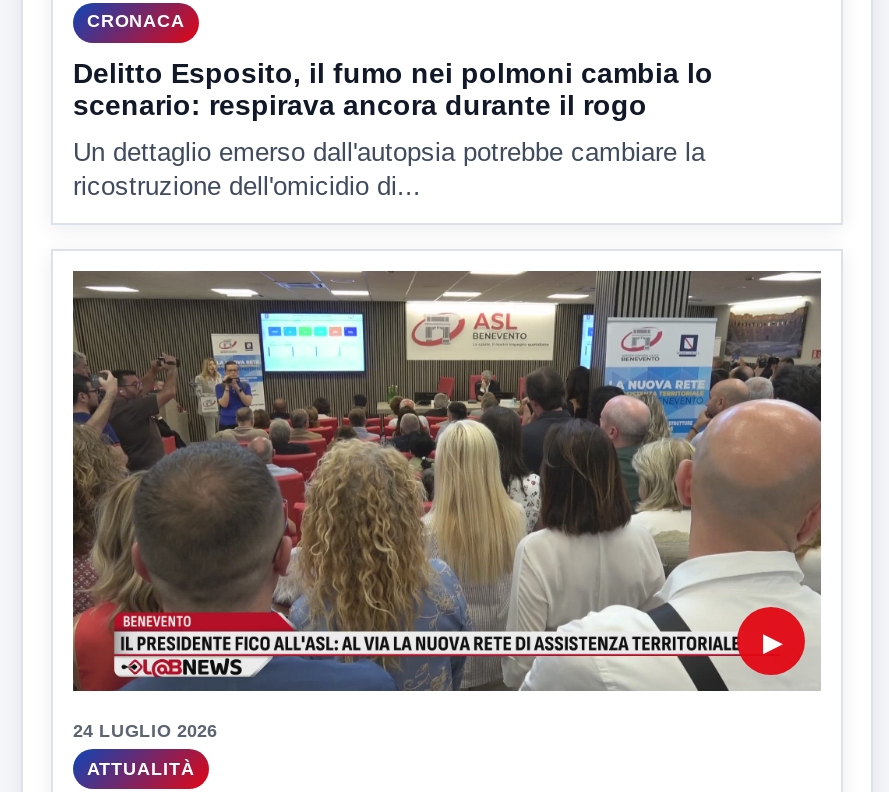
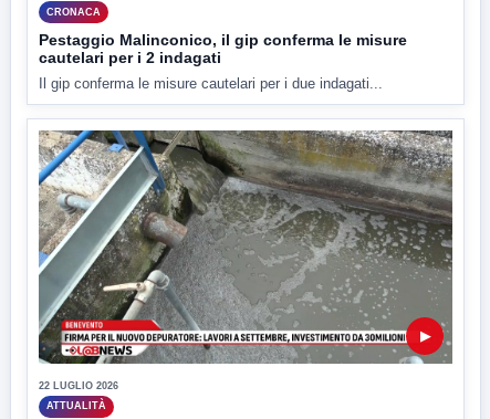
- Delitto Esposito, il fumo nei polmoni cambia lo
- scenario: respirava ancora durante il rogo
+ Pestaggio Malinconico, il gip conferma le misure
+ cautelari per i 2 indagati

- Un dettaglio emerso dall'autopsia potrebbe cambiare la
- ricostruzione dell'omicidio di...
+ Il gip conferma le misure cautelari per i due indagati...

- [image]
- 24 LUGLIO 2026
+ [image]
+ 22 LUGLIO 2026
